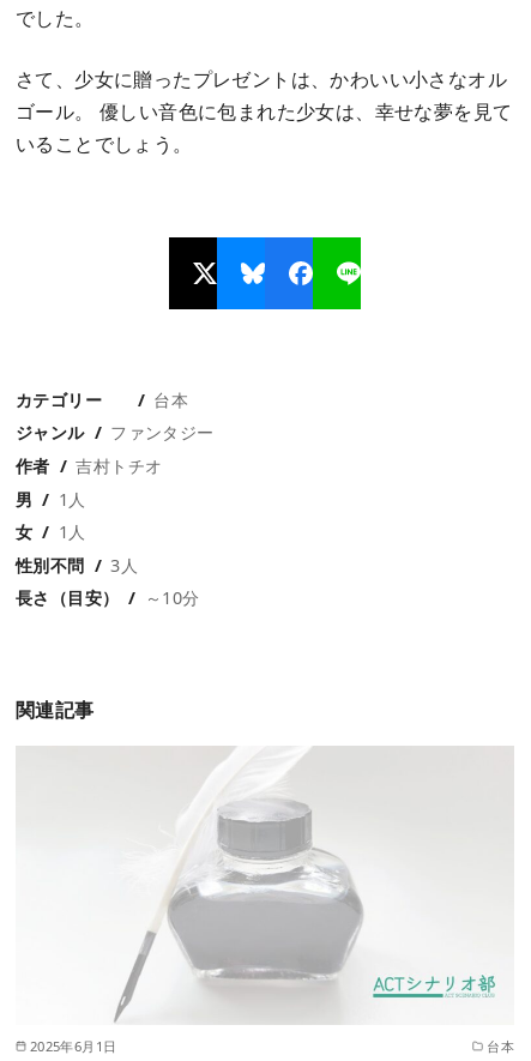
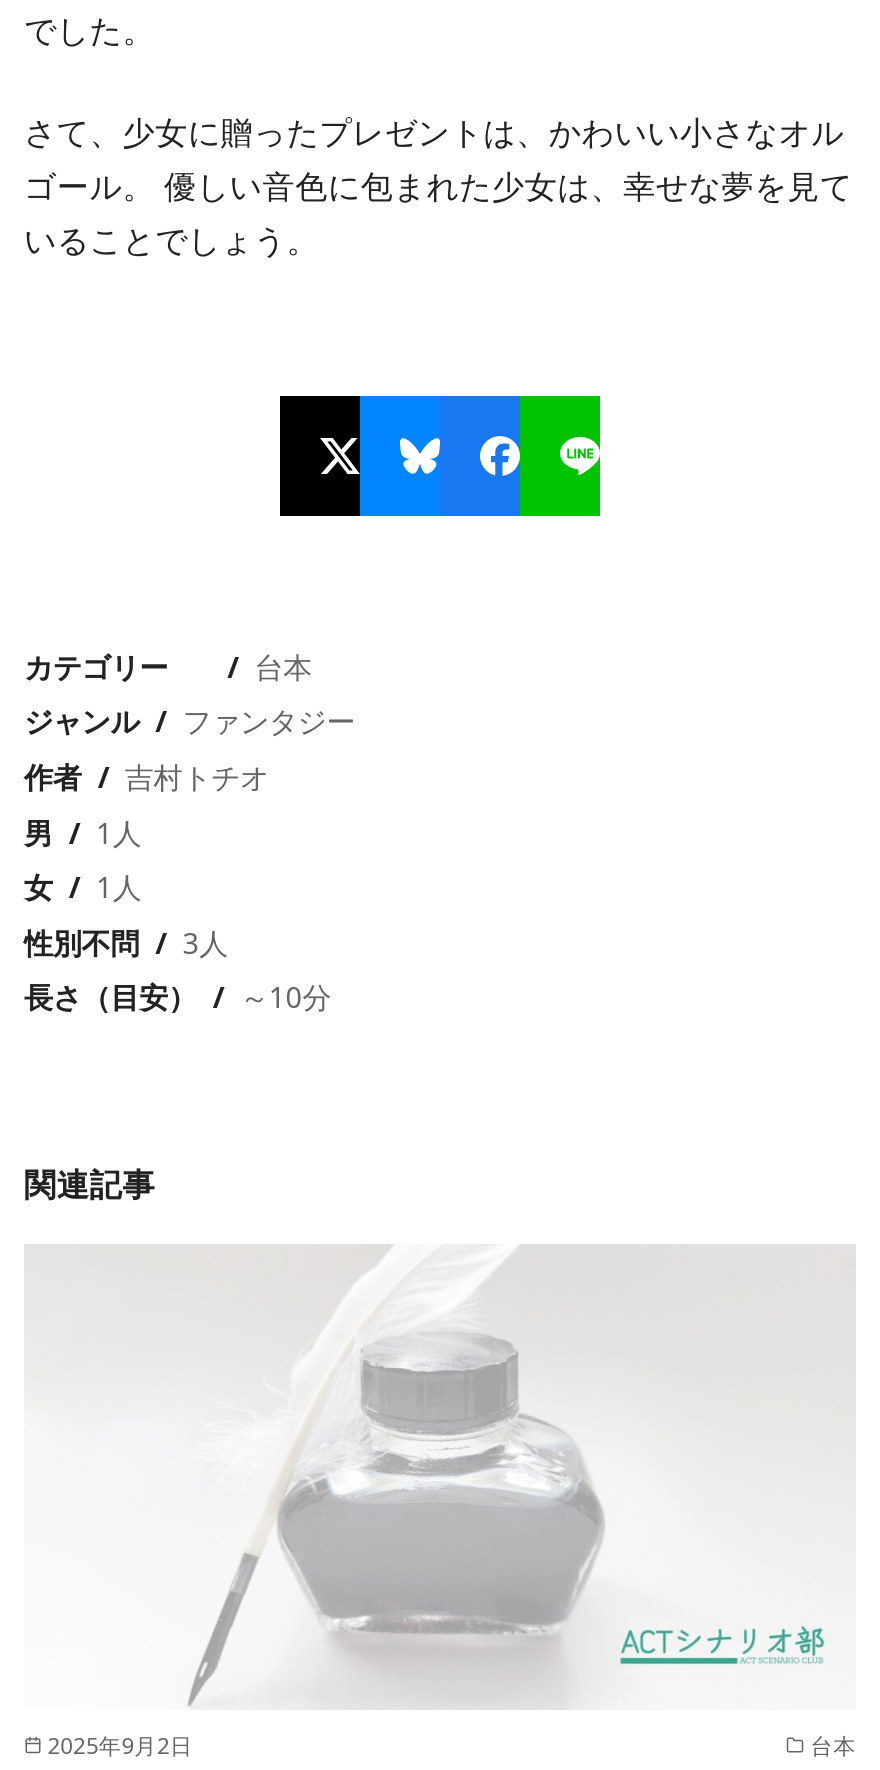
- 2025年6月1日
+ 2025年9月2日
